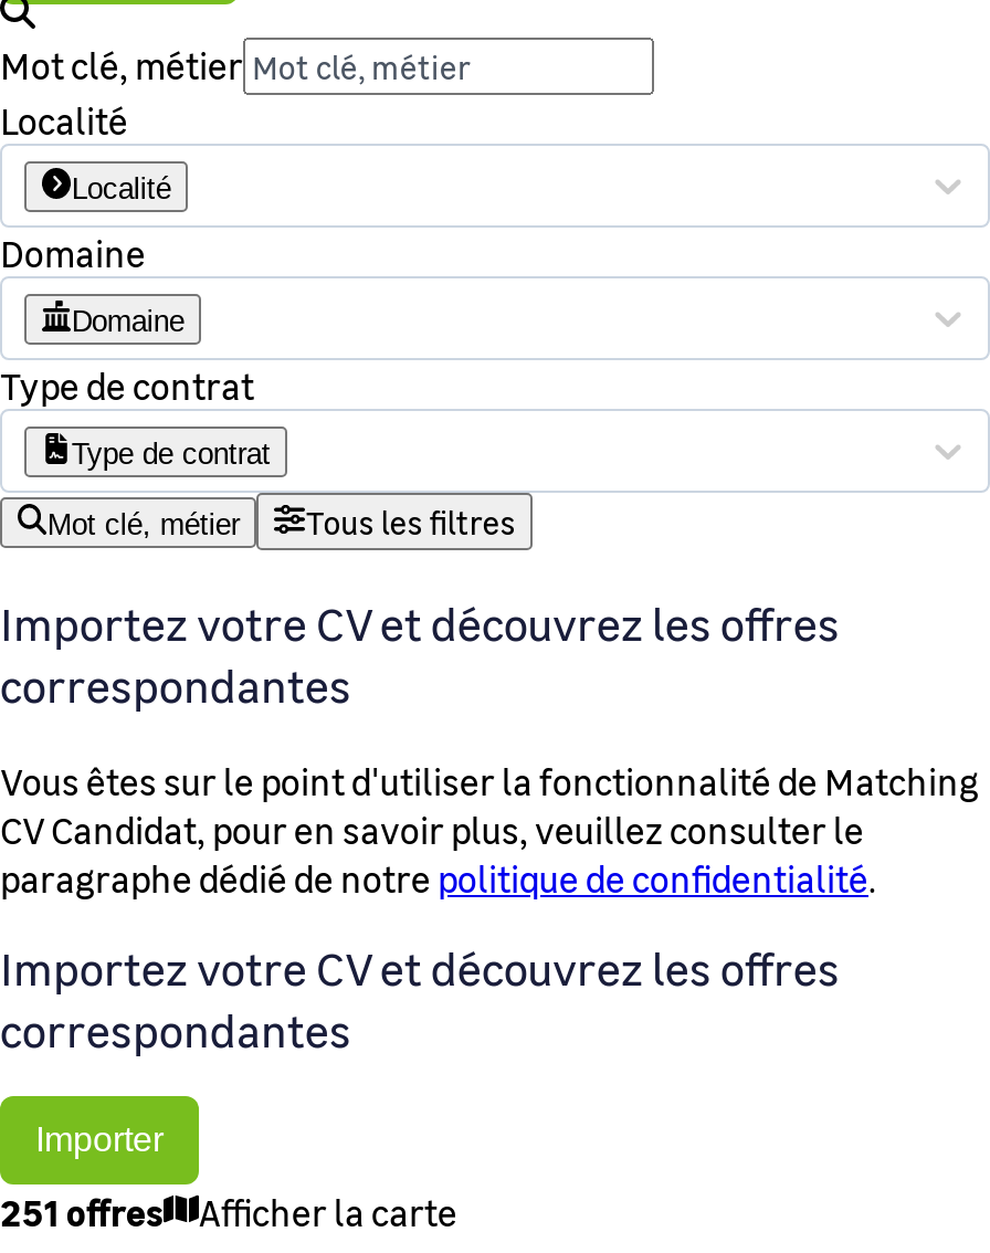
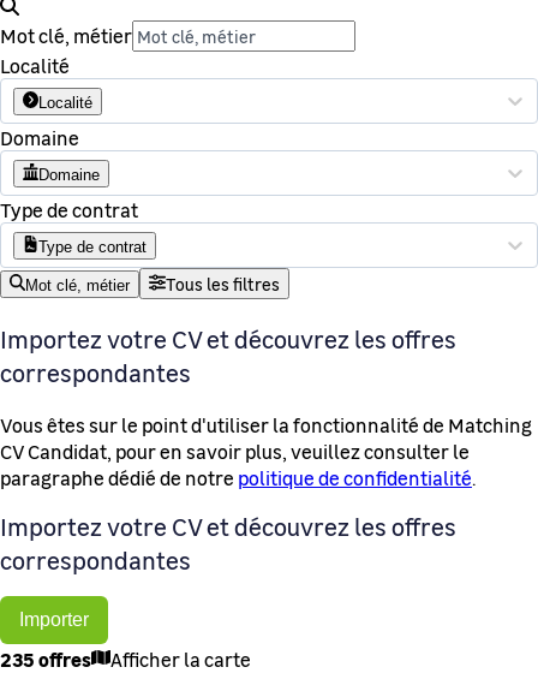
- 251 offres Afficher la carte
+ 235 offres Afficher la carte
